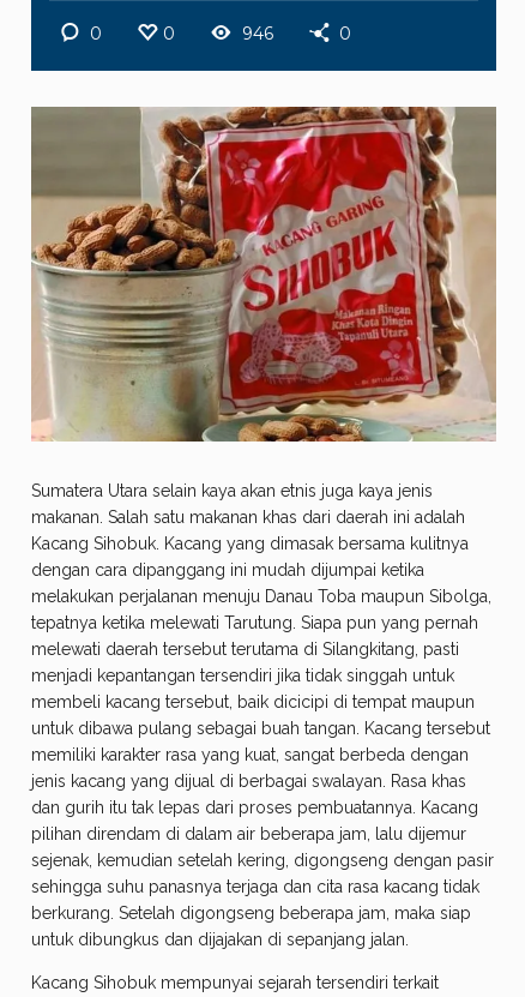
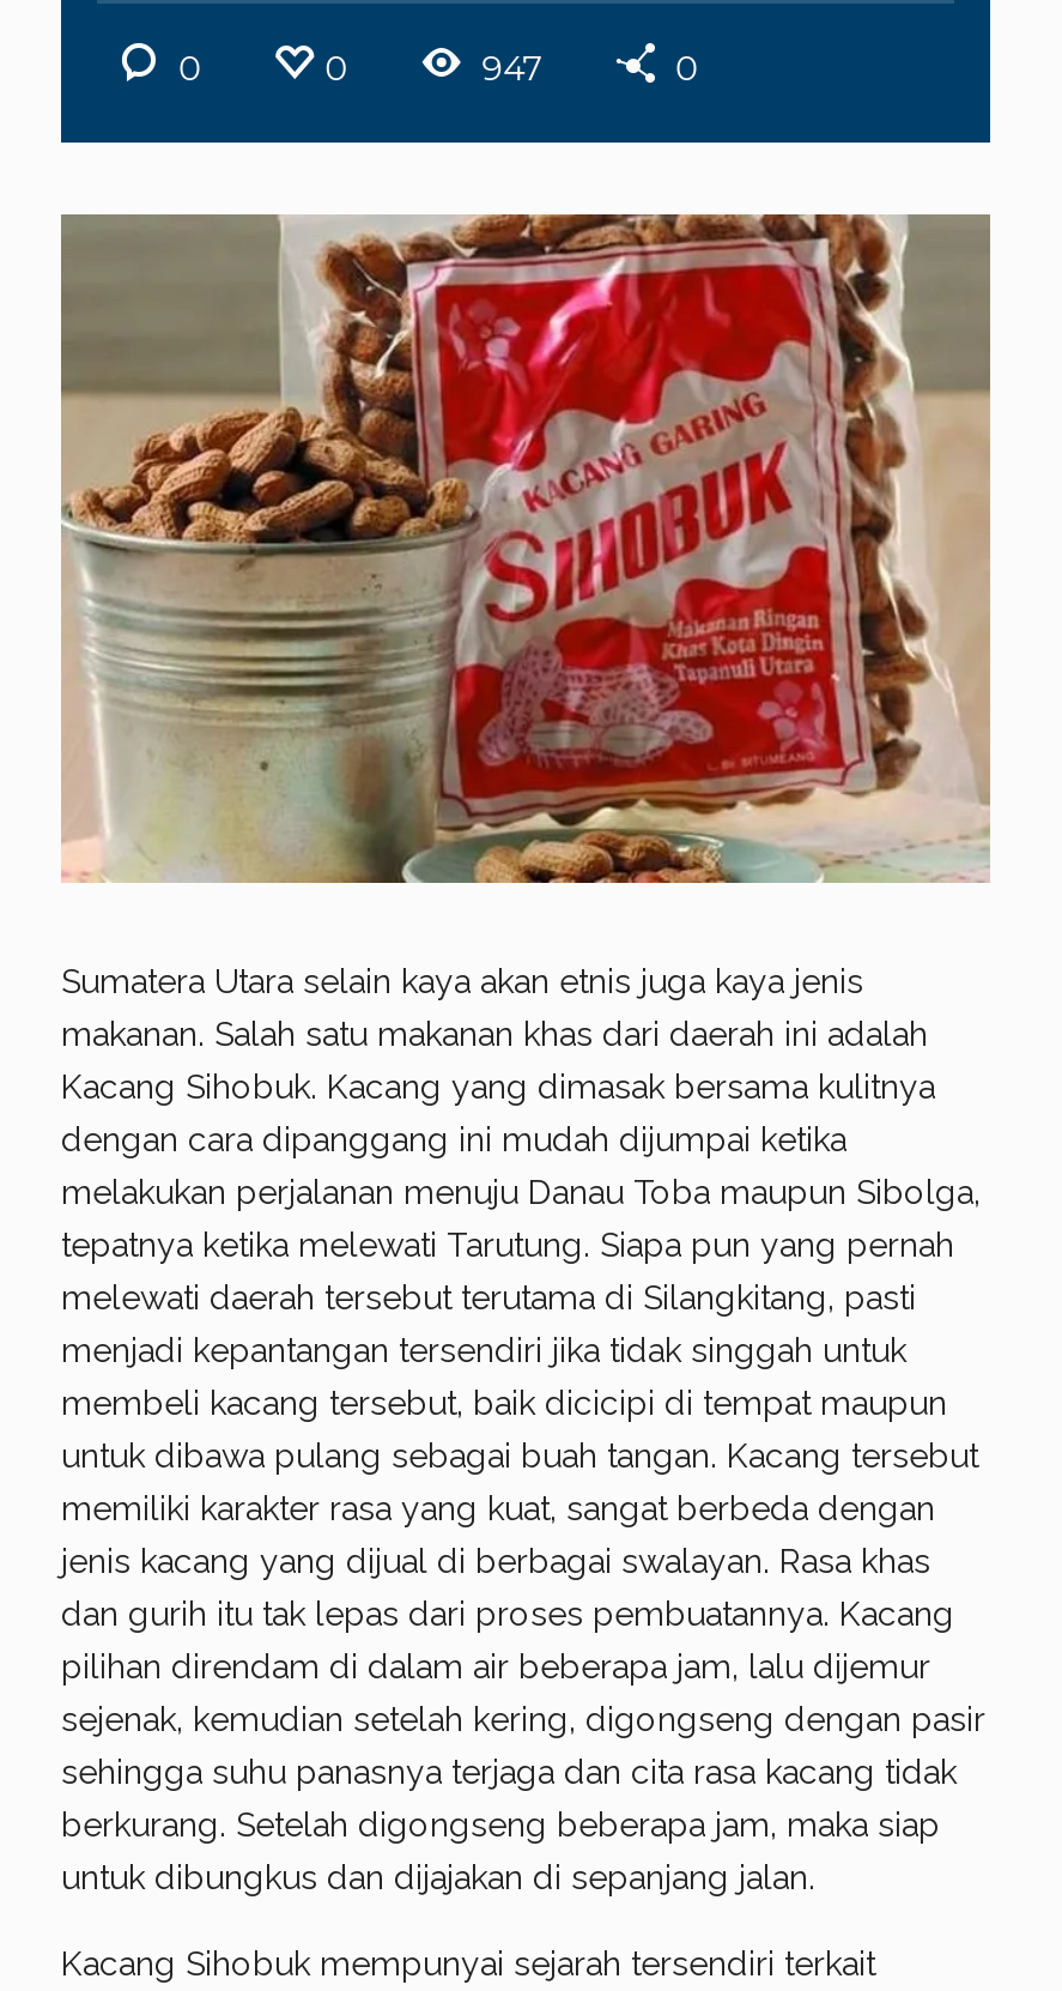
- 946
+ 947
